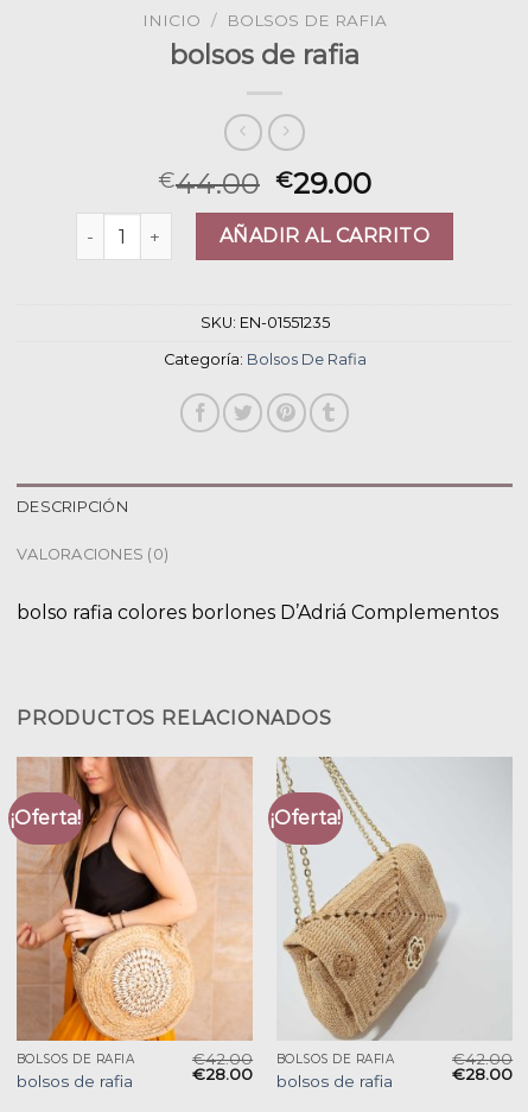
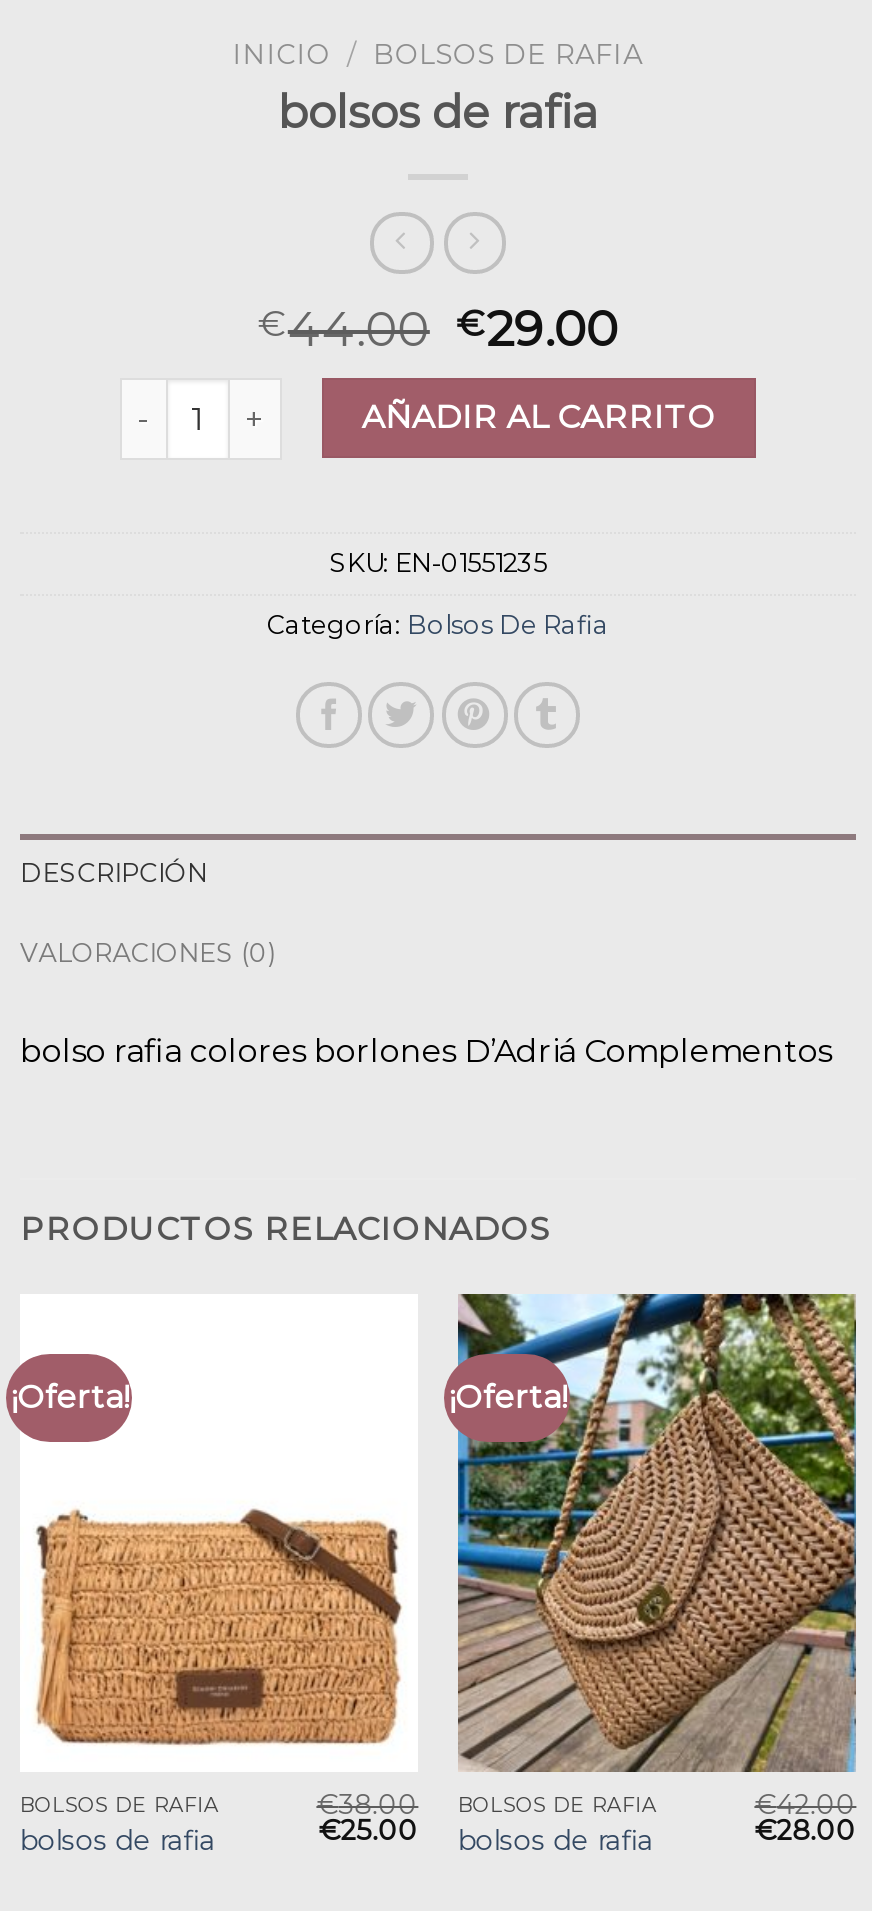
- [image]
- €42.00 BOLSOS DE RAFIA
+ [image]
+ €38.00 BOLSOS DE RAFIA

- [image]
- €28.00 bolsos de rafia
+ [image]
+ €25.00 bolsos de rafia
